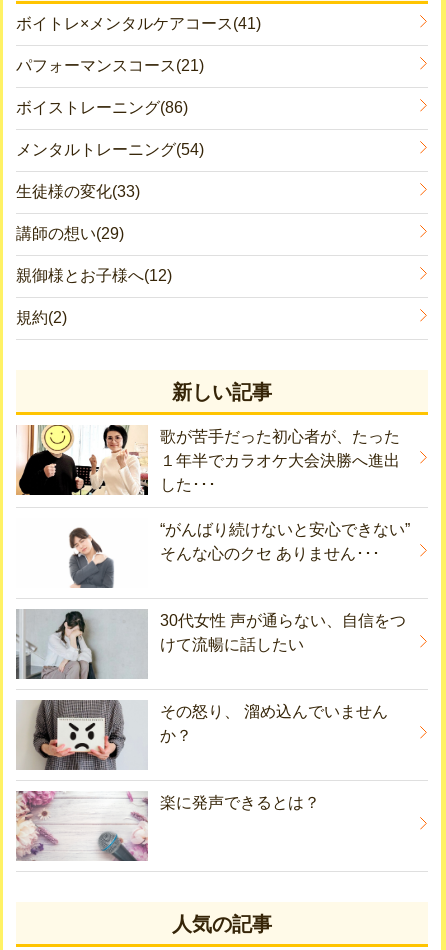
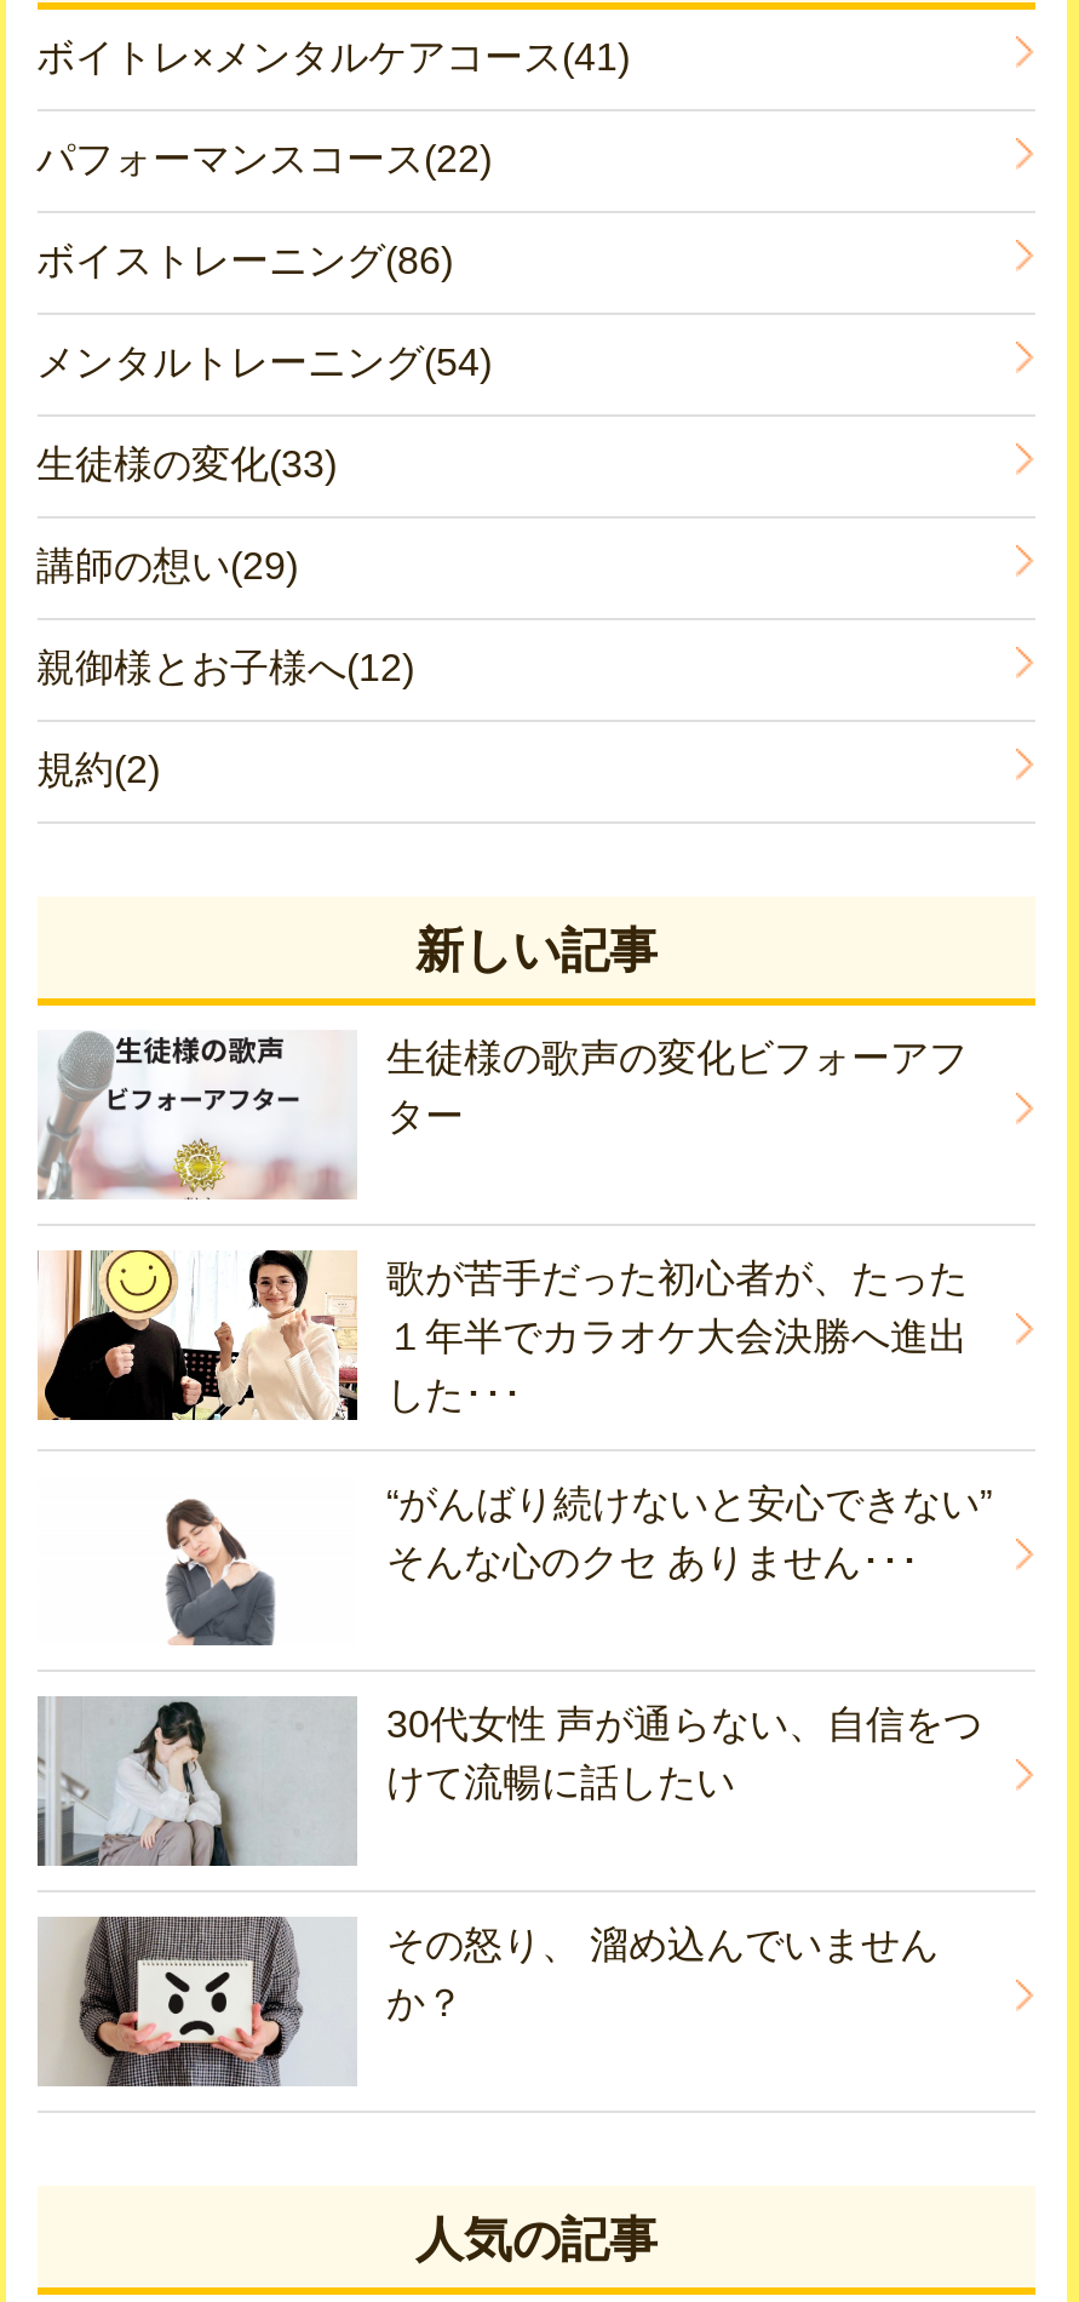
- パフォーマンスコース(21)
+ パフォーマンスコース(22)

+ [image]
+ 生徒様の歌声の変化ビフォーアフ
+ ター

moved down: [image] | 歌が苦手だった初心者が、たった | １年半でカラオケ大会決勝へ進出 | “がんばり続けないと安心できない” | 30代女性 声が通らない、自信をつ | けて流暢に話したい | その怒り、 溜め込んでいません | か？

- [image]
- 楽に発声できるとは？
